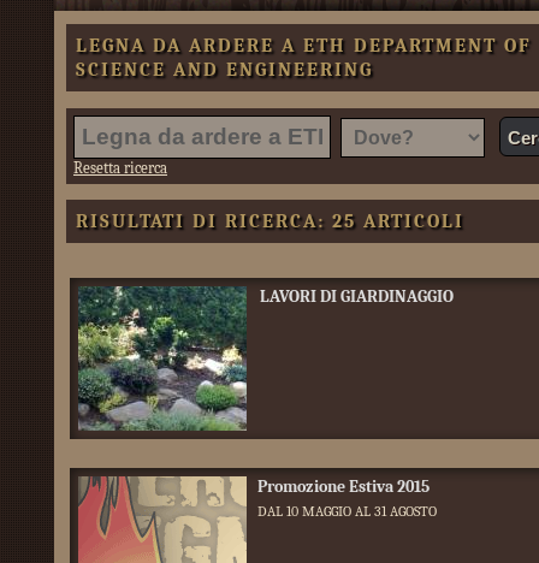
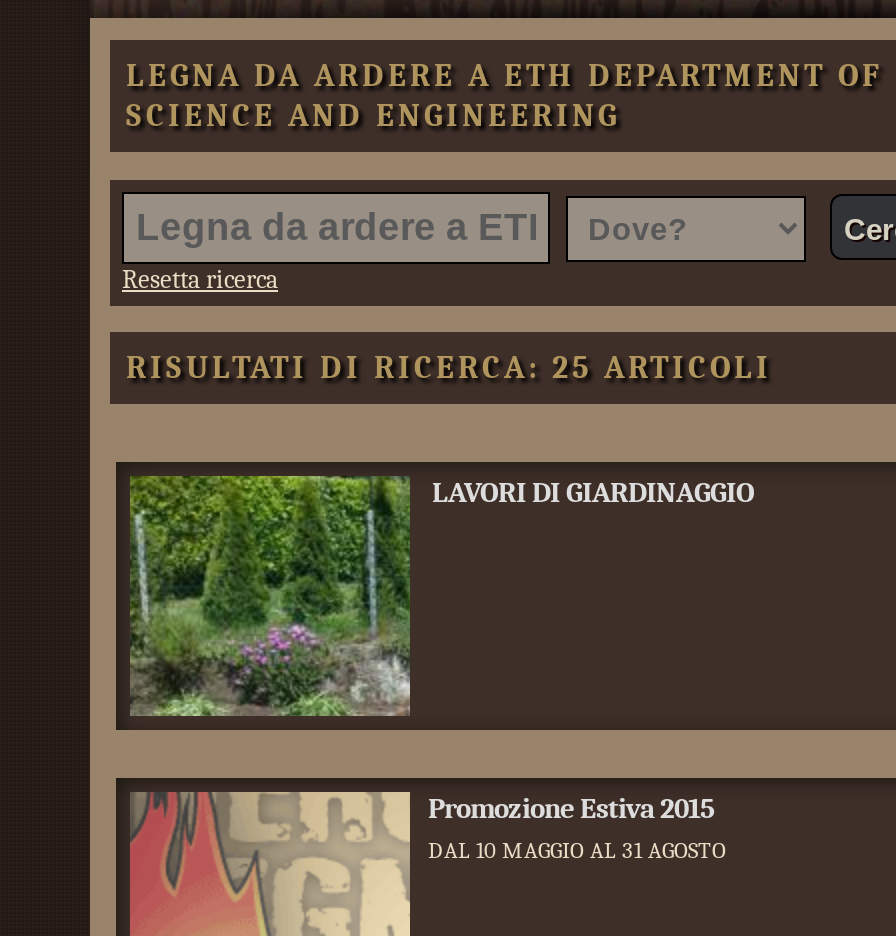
- [image]
+ [image]
